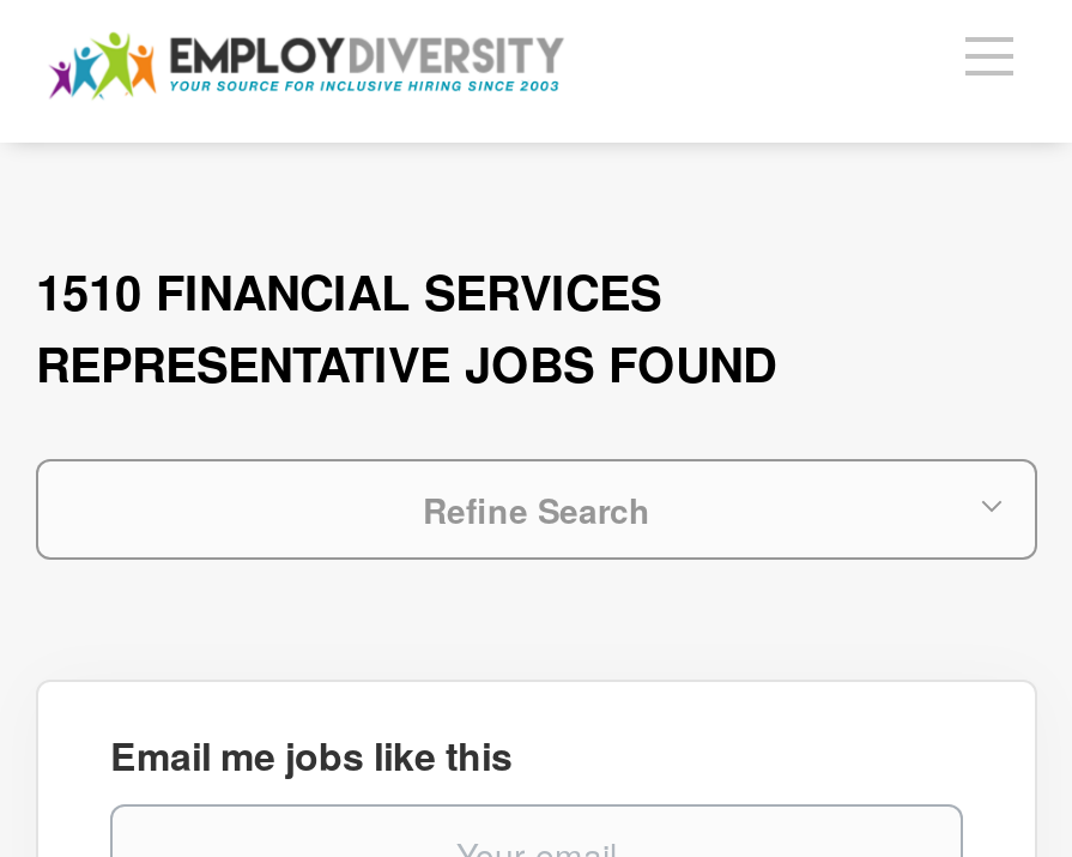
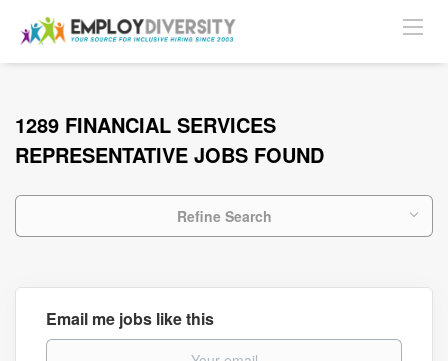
- 1510 FINANCIAL SERVICES
+ 1289 FINANCIAL SERVICES
